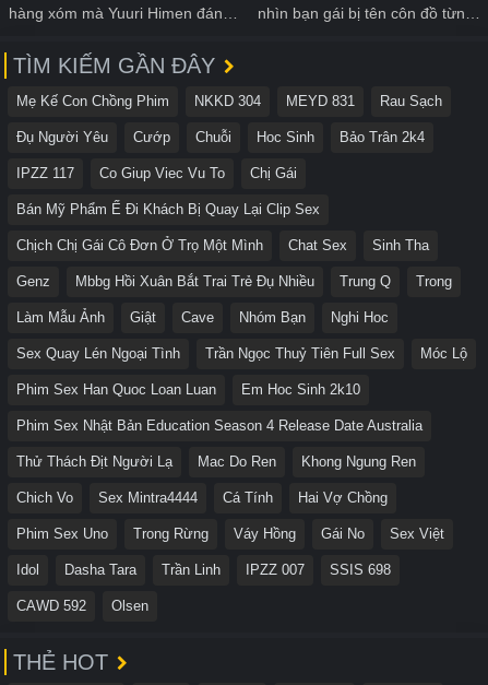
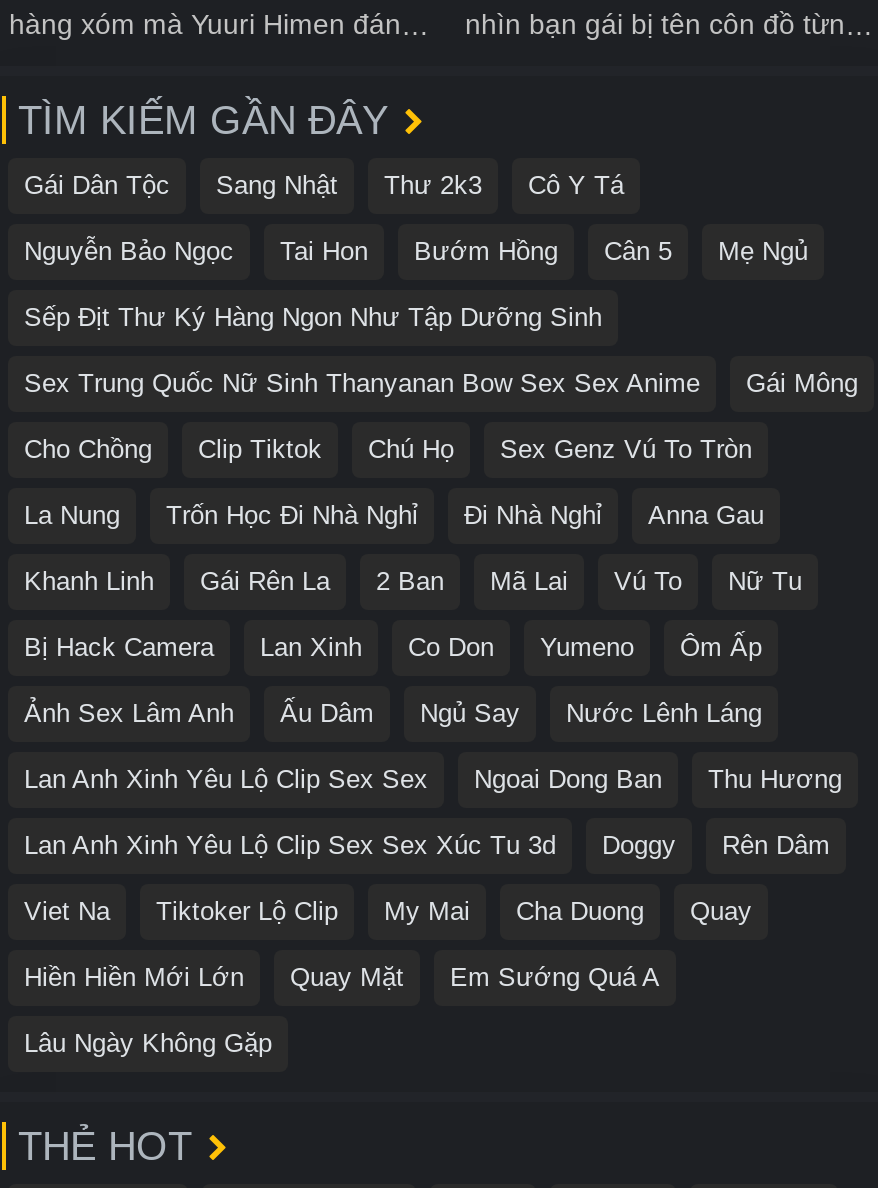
- Mẹ Kế Con Chồng Phim
- NKKD 304
- MEYD 831
- Rau Sạch
- Đụ Người Yêu
- Cướp
- Chuỗi
- Hoc Sinh
- Bảo Trân 2k4
- IPZZ 117
- Co Giup Viec Vu To
- Chị Gái
- Bán Mỹ Phẩm Ế Đi Khách Bị Quay Lại Clip Sex
- Chịch Chị Gái Cô Đơn Ở Trọ Một Mình
- Chat Sex
- Sinh Tha
- Genz
- Mbbg Hồi Xuân Bắt Trai Trẻ Đụ Nhiều
- Trung Q
- Trong
- Làm Mẫu Ảnh
- Giật
- Cave
- Nhóm Bạn
- Nghi Hoc
- Sex Quay Lén Ngoại Tình
- Trần Ngọc Thuỷ Tiên Full Sex
- Móc Lộ
- Phim Sex Han Quoc Loan Luan
- Em Hoc Sinh 2k10
- Phim Sex Nhật Bản Education Season 4 Release Date Australia
- Thử Thách Địt Người Lạ
- Mac Do Ren
- Khong Ngung Ren
- Chich Vo
- Sex Mintra4444
- Cá Tính
- Hai Vợ Chồng
- Phim Sex Uno
- Trong Rừng
- Váy Hồng
- Gái No
- Sex Việt
- Idol
- Dasha Tara
- Trần Linh
- IPZZ 007
- SSIS 698
- CAWD 592
- Olsen
+ Gái Dân Tộc
+ Sang Nhật
+ Thư 2k3
+ Cô Y Tá
+ Nguyễn Bảo Ngọc
+ Tai Hon
+ Bướm Hồng
+ Cân 5
+ Mẹ Ngủ
+ Sếp Địt Thư Ký Hàng Ngon Như Tập Dưỡng Sinh
+ Sex Trung Quốc Nữ Sinh Thanyanan Bow Sex Sex Anime
+ Gái Mông
+ Cho Chồng
+ Clip Tiktok
+ Chú Họ
+ Sex Genz Vú To Tròn
+ La Nung
+ Trốn Học Đi Nhà Nghỉ
+ Đi Nhà Nghỉ
+ Anna Gau
+ Khanh Linh
+ Gái Rên La
+ 2 Ban
+ Mã Lai
+ Vú To
+ Nữ Tu
+ Bị Hack Camera
+ Lan Xinh
+ Co Don
+ Yumeno
+ Ôm Ấp
+ Ảnh Sex Lâm Anh
+ Ấu Dâm
+ Ngủ Say
+ Nước Lênh Láng
+ Lan Anh Xinh Yêu Lộ Clip Sex Sex
+ Ngoai Dong Ban
+ Thu Hương
+ Lan Anh Xinh Yêu Lộ Clip Sex Sex Xúc Tu 3d
+ Doggy
+ Rên Dâm
+ Viet Na
+ Tiktoker Lộ Clip
+ My Mai
+ Cha Duong
+ Quay
+ Hiền Hiền Mới Lớn
+ Quay Mặt
+ Em Sướng Quá A
+ Lâu Ngày Không Gặp
